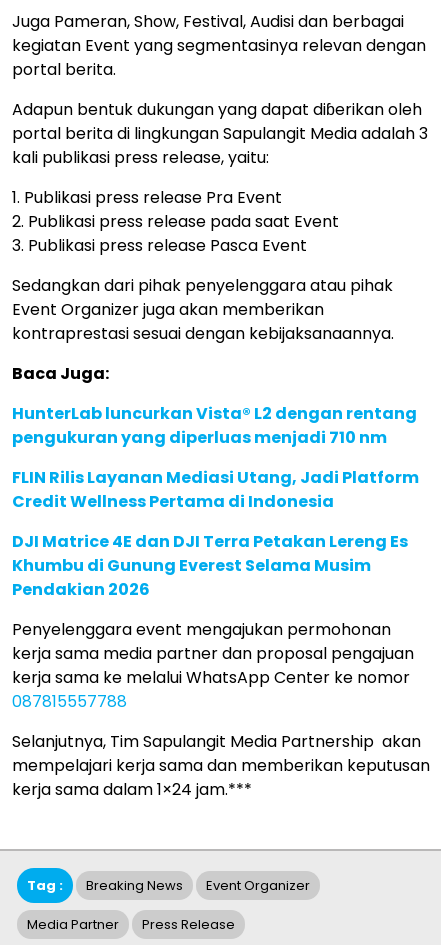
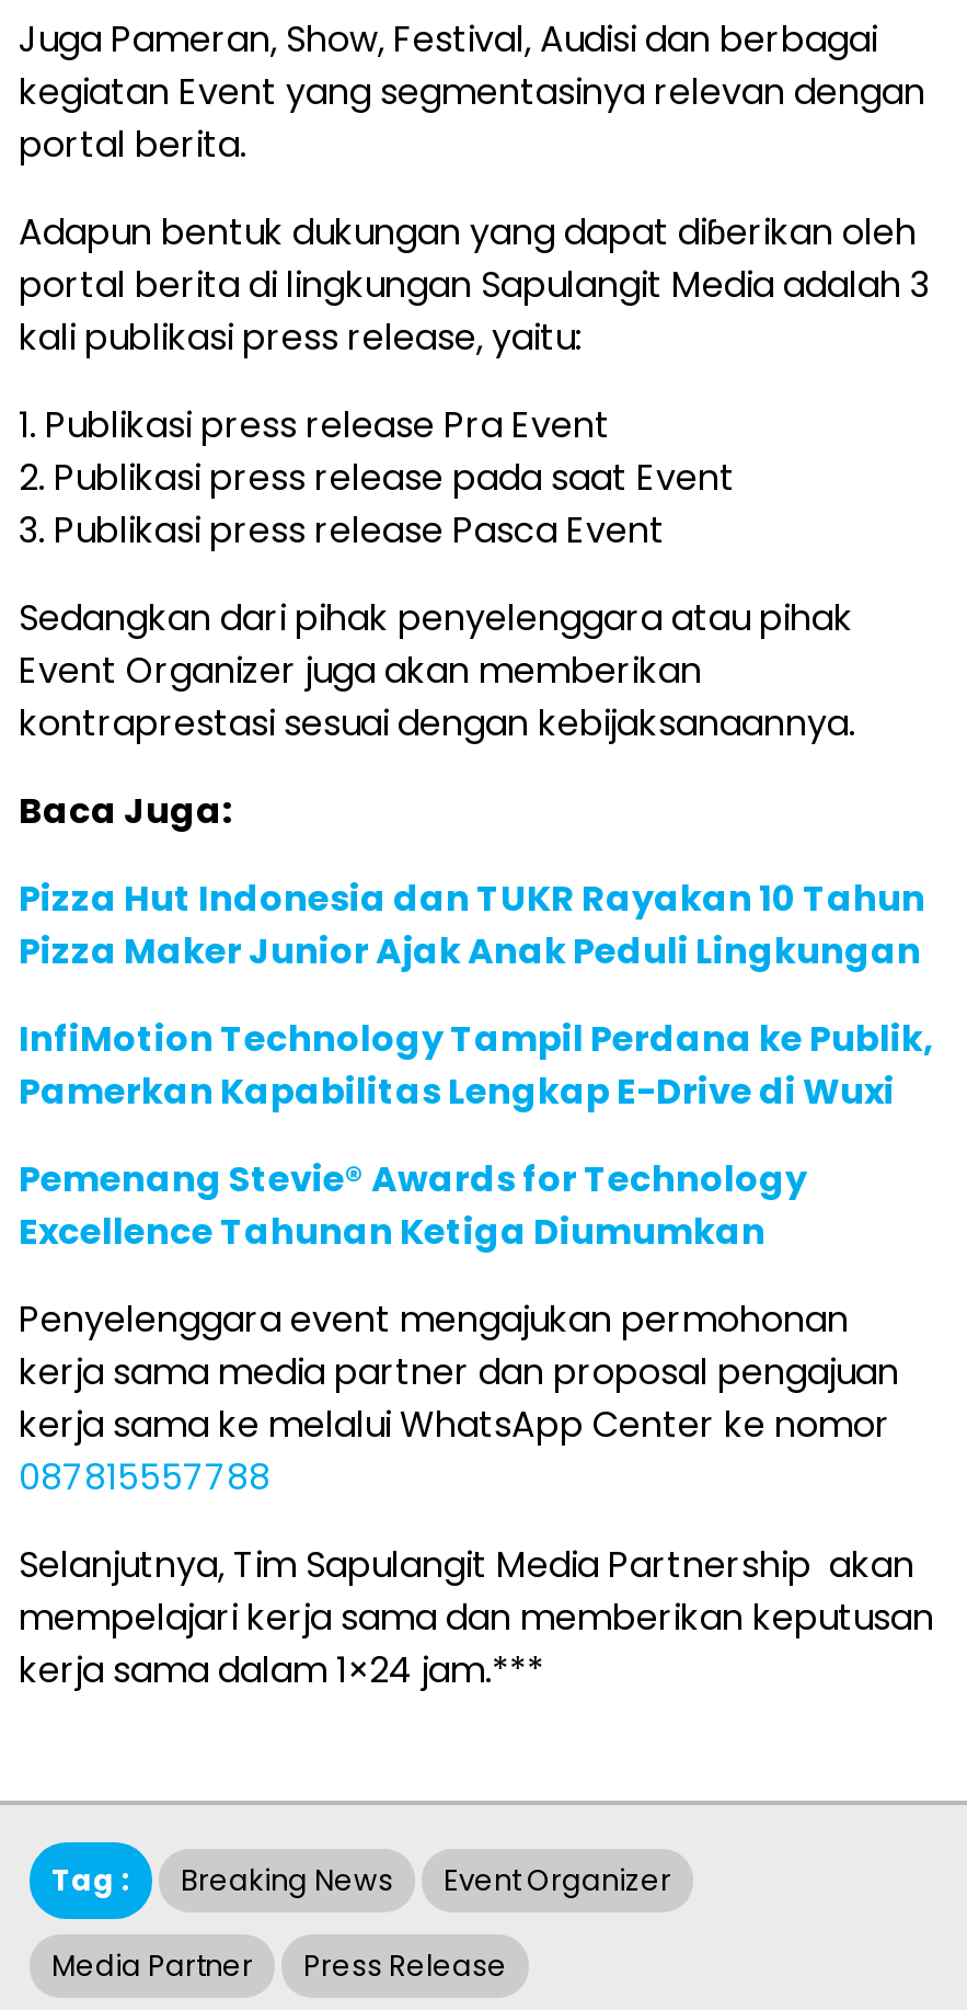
- HunterLab luncurkan Vista® L2 dengan rentang
- pengukuran yang diperluas menjadi 710 nm
+ Pizza Hut Indonesia dan TUKR Rayakan 10 Tahun
+ Pizza Maker Junior Ajak Anak Peduli Lingkungan

- FLIN Rilis Layanan Mediasi Utang, Jadi Platform
- Credit Wellness Pertama di Indonesia
+ InfiMotion Technology Tampil Perdana ke Publik,
+ Pamerkan Kapabilitas Lengkap E-Drive di Wuxi

- DJI Matrice 4E dan DJI Terra Petakan Lereng Es
- Khumbu di Gunung Everest Selama Musim
- Pendakian 2026
+ Pemenang Stevie® Awards for Technology
+ Excellence Tahunan Ketiga Diumumkan
